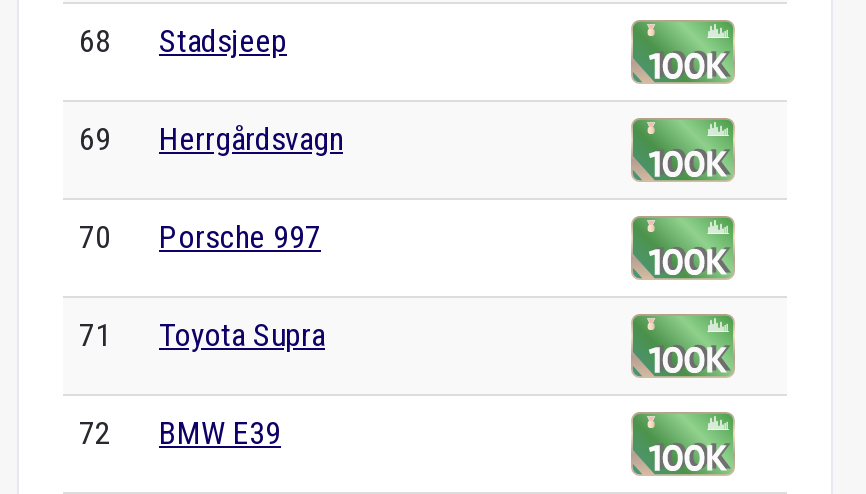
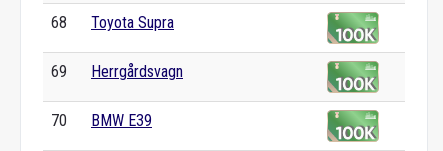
- Stadsjeep
+ Toyota Supra

- Porsche 997
- 71
- Toyota Supra
- 72
